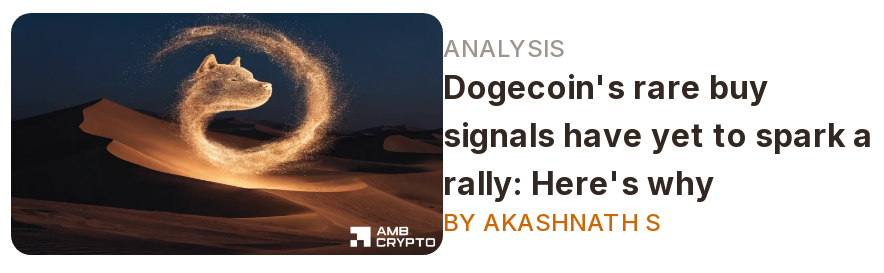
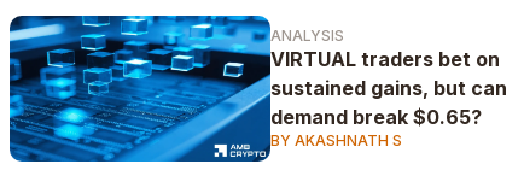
- [image]
- Dogecoin's rare buy
- signals have yet to spark a
- rally: Here's why
+ [image]
+ VIRTUAL traders bet on
+ sustained gains, but can
+ demand break $0.65?
